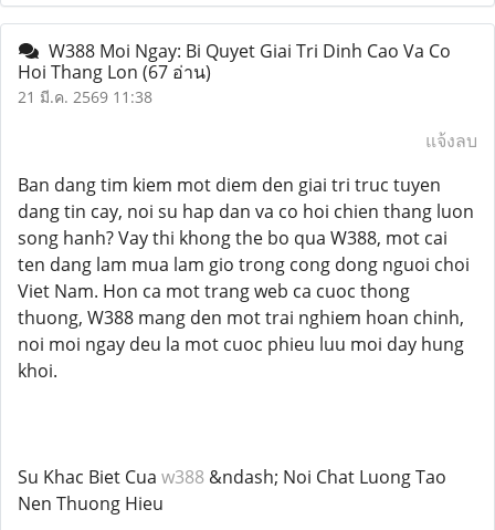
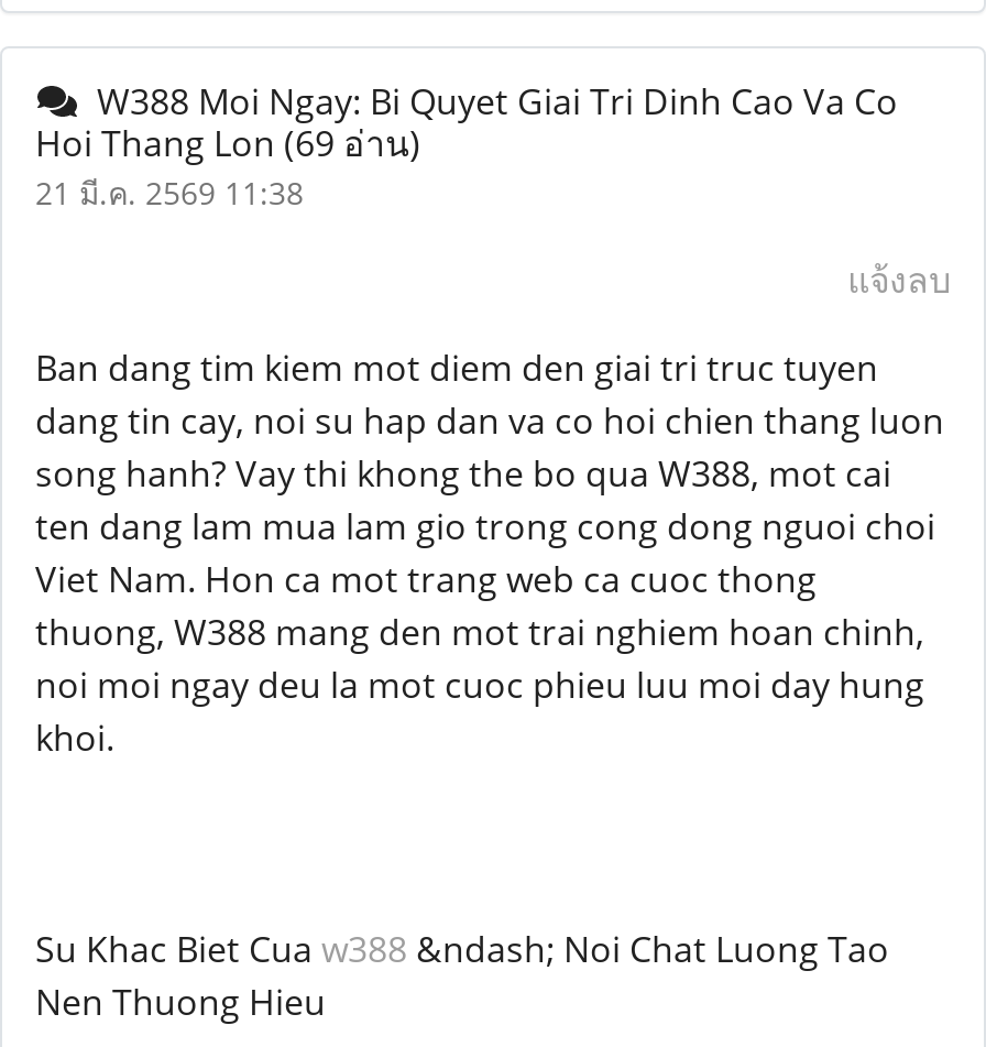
- Hoi Thang Lon (67 อ่าน)
+ Hoi Thang Lon (69 อ่าน)
